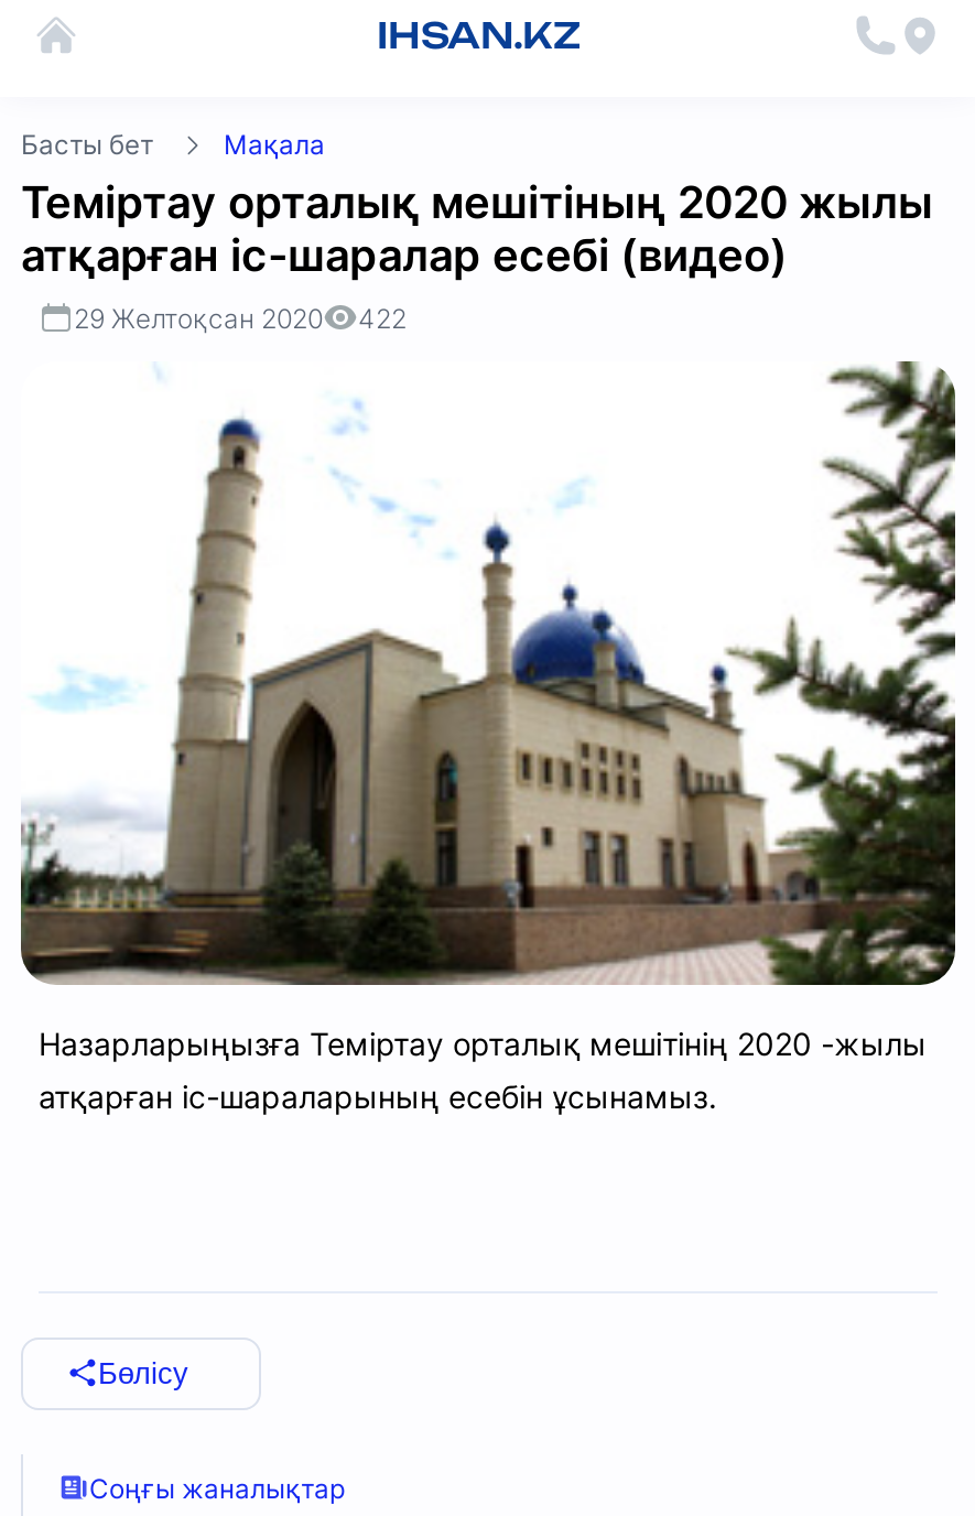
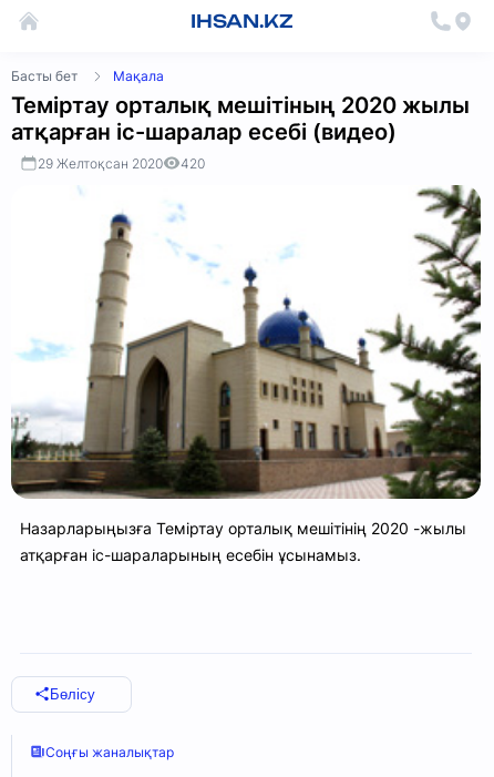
- 422
+ 420
